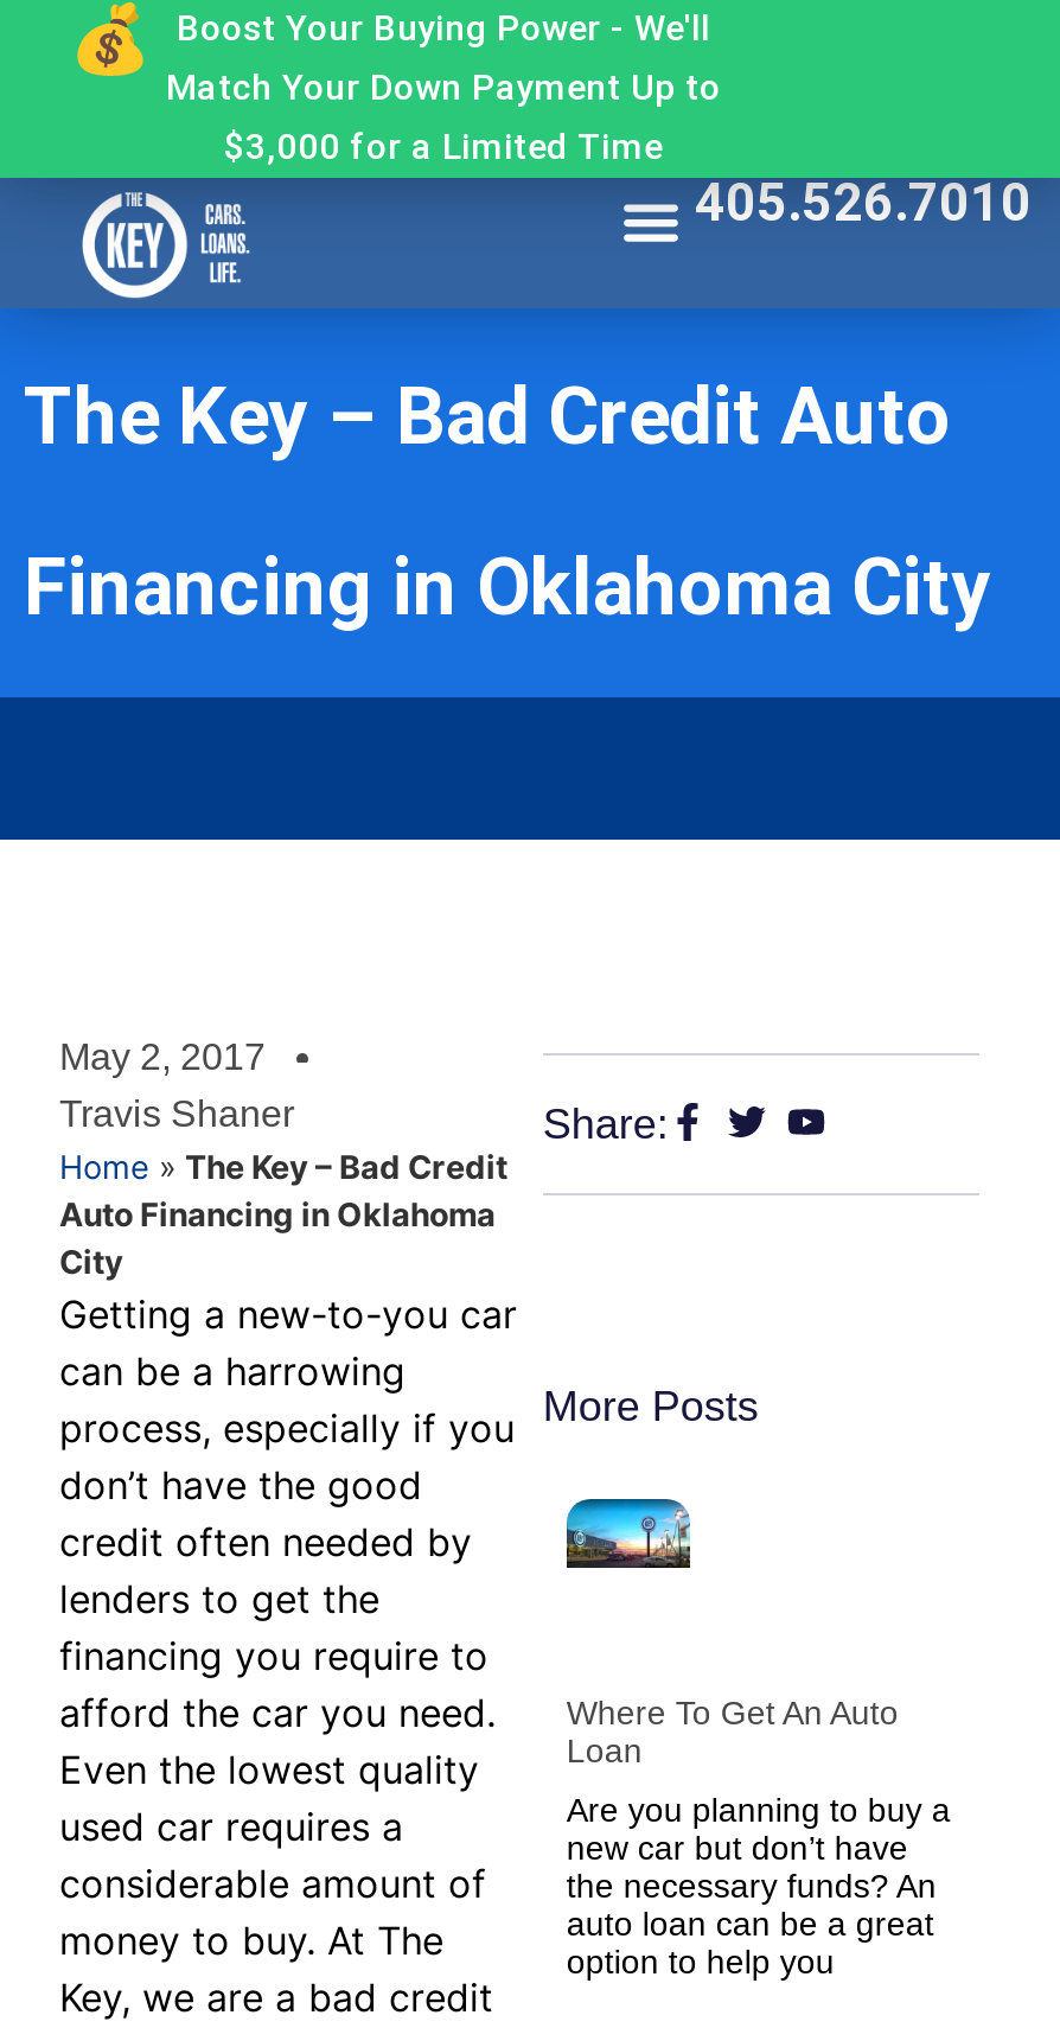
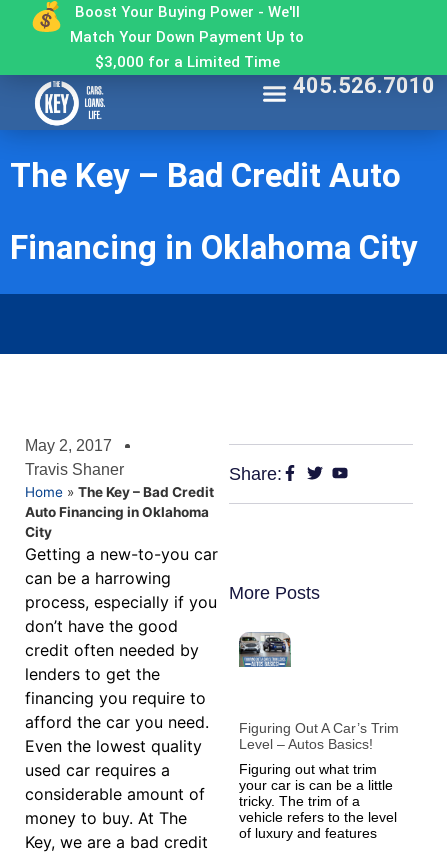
- [image]
+ [image]

- Where To Get An Auto
- Loan
+ Figuring Out A Car’s Trim
+ Level – Autos Basics!

- Are you planning to buy a
- new car but don’t have
- the necessary funds? An
- auto loan can be a great
- option to help you
+ Figuring out what trim
+ your car is can be a little
+ tricky. The trim of a
+ vehicle refers to the level
+ of luxury and features
